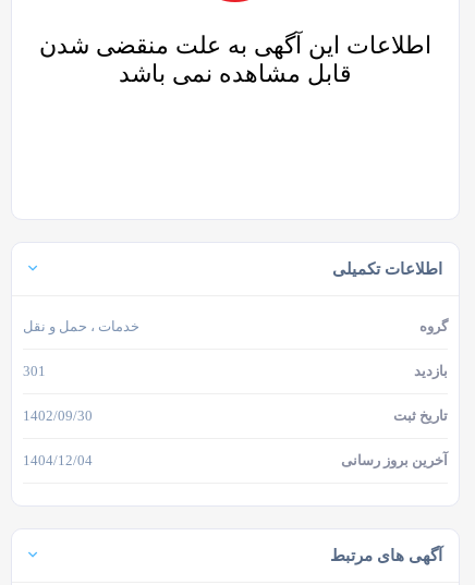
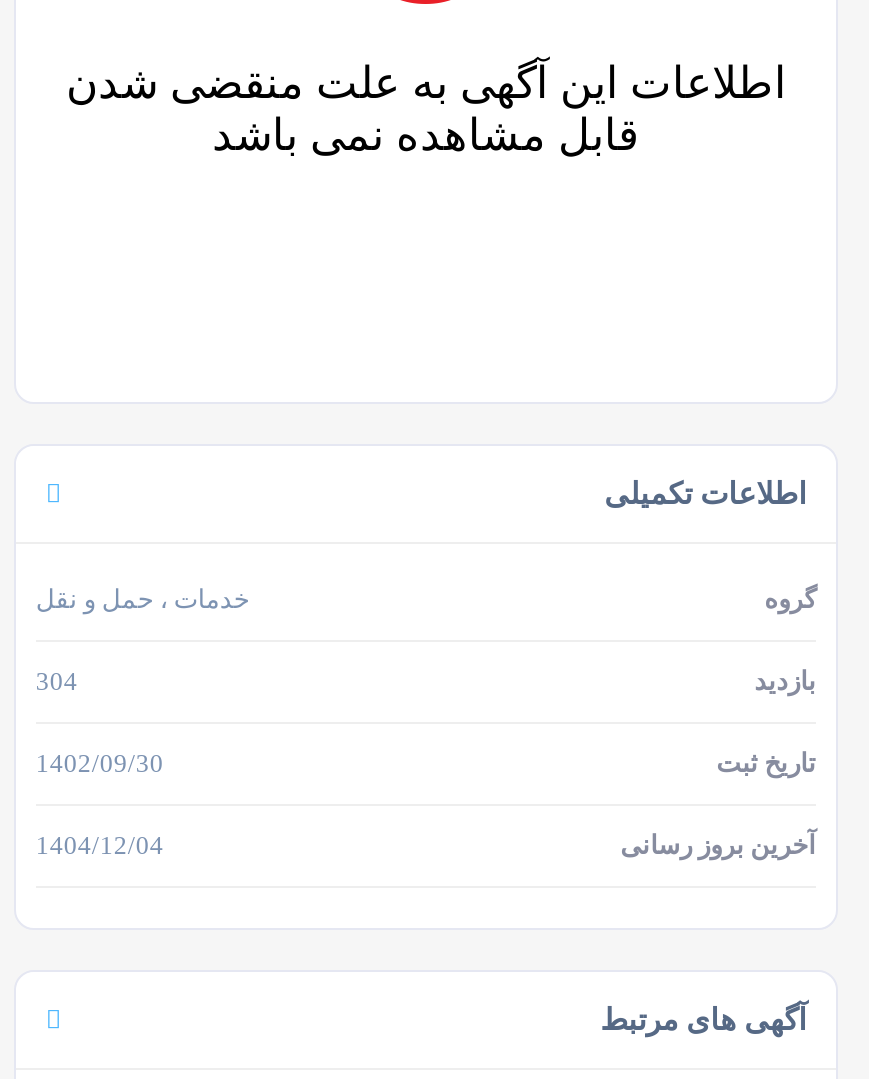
- 301
+ 304
